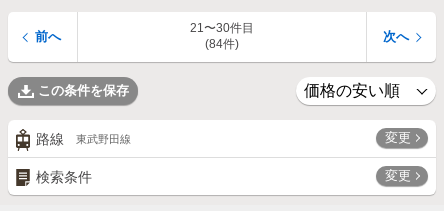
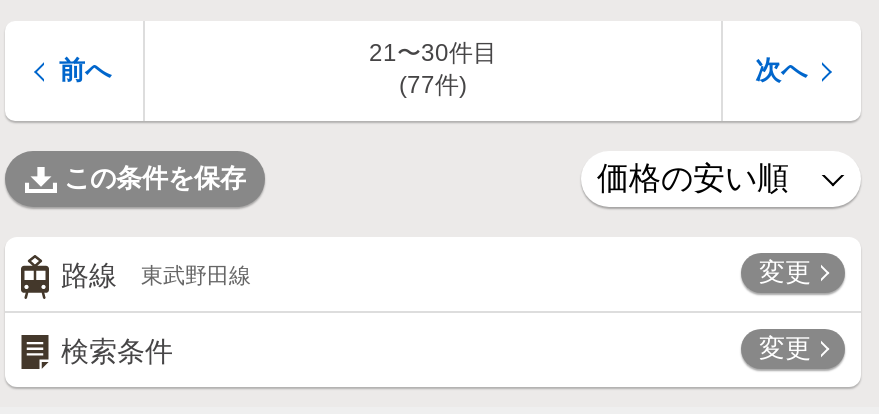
- (84件)
+ (77件)
